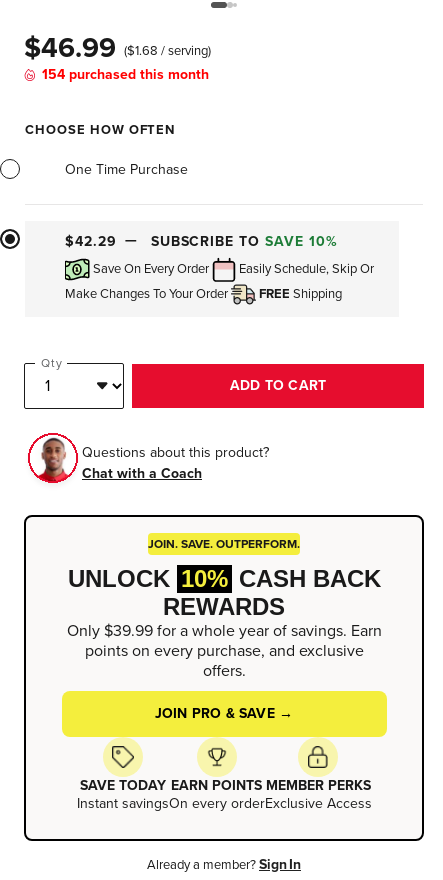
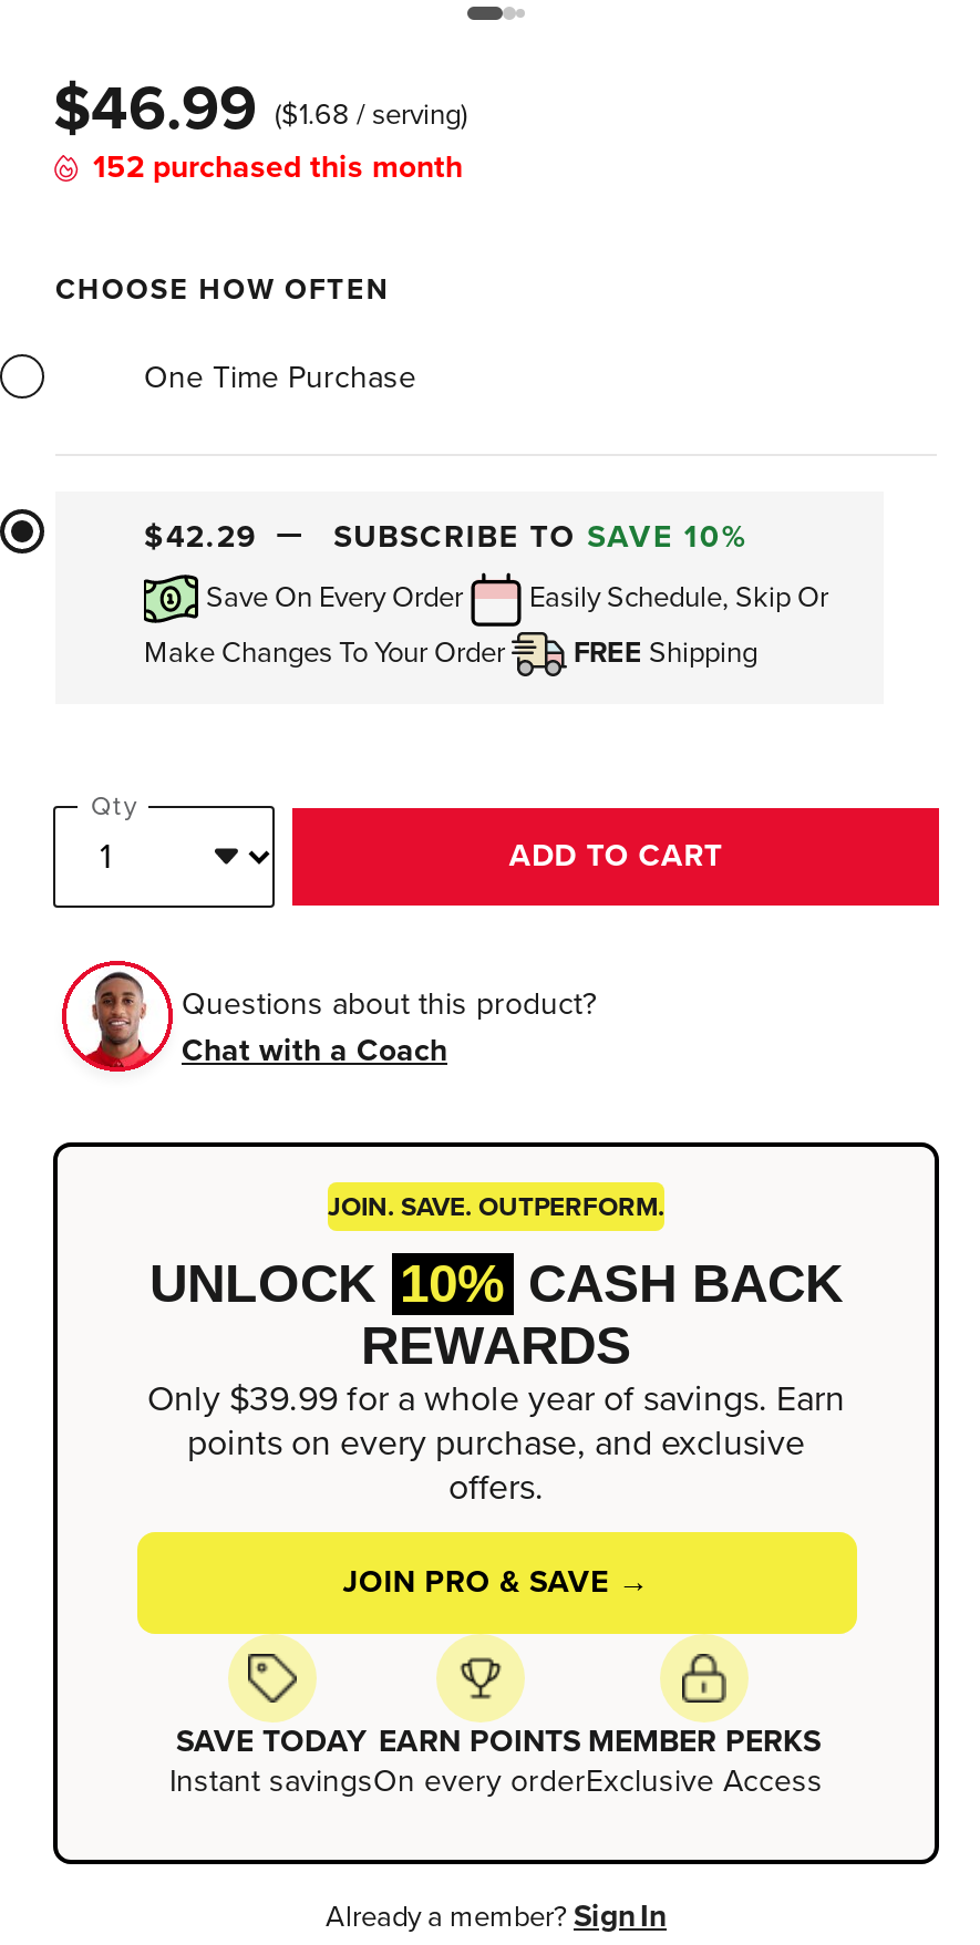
- 154 purchased this month
+ 152 purchased this month
